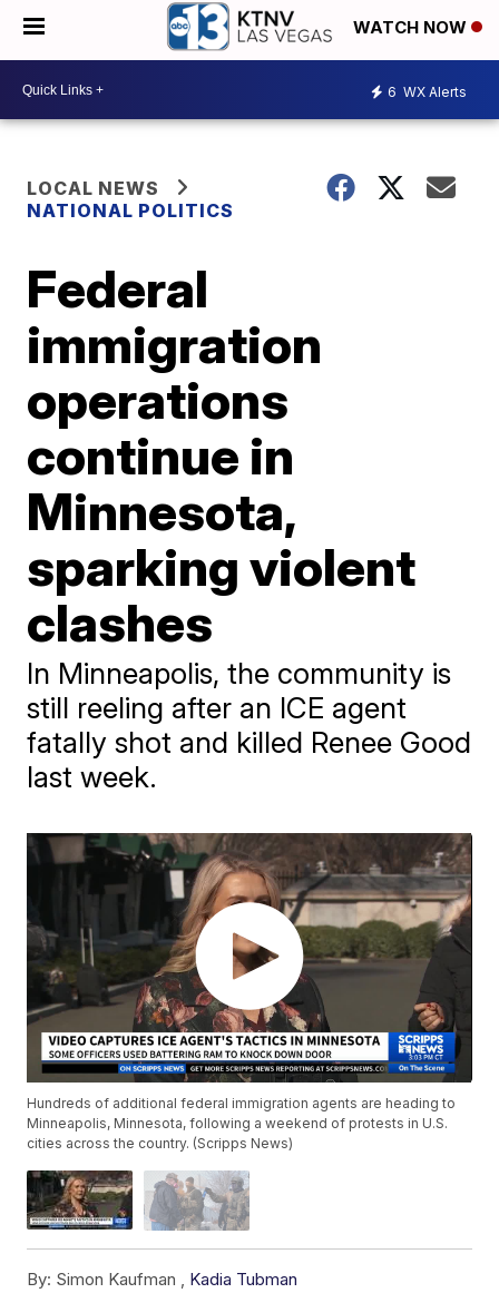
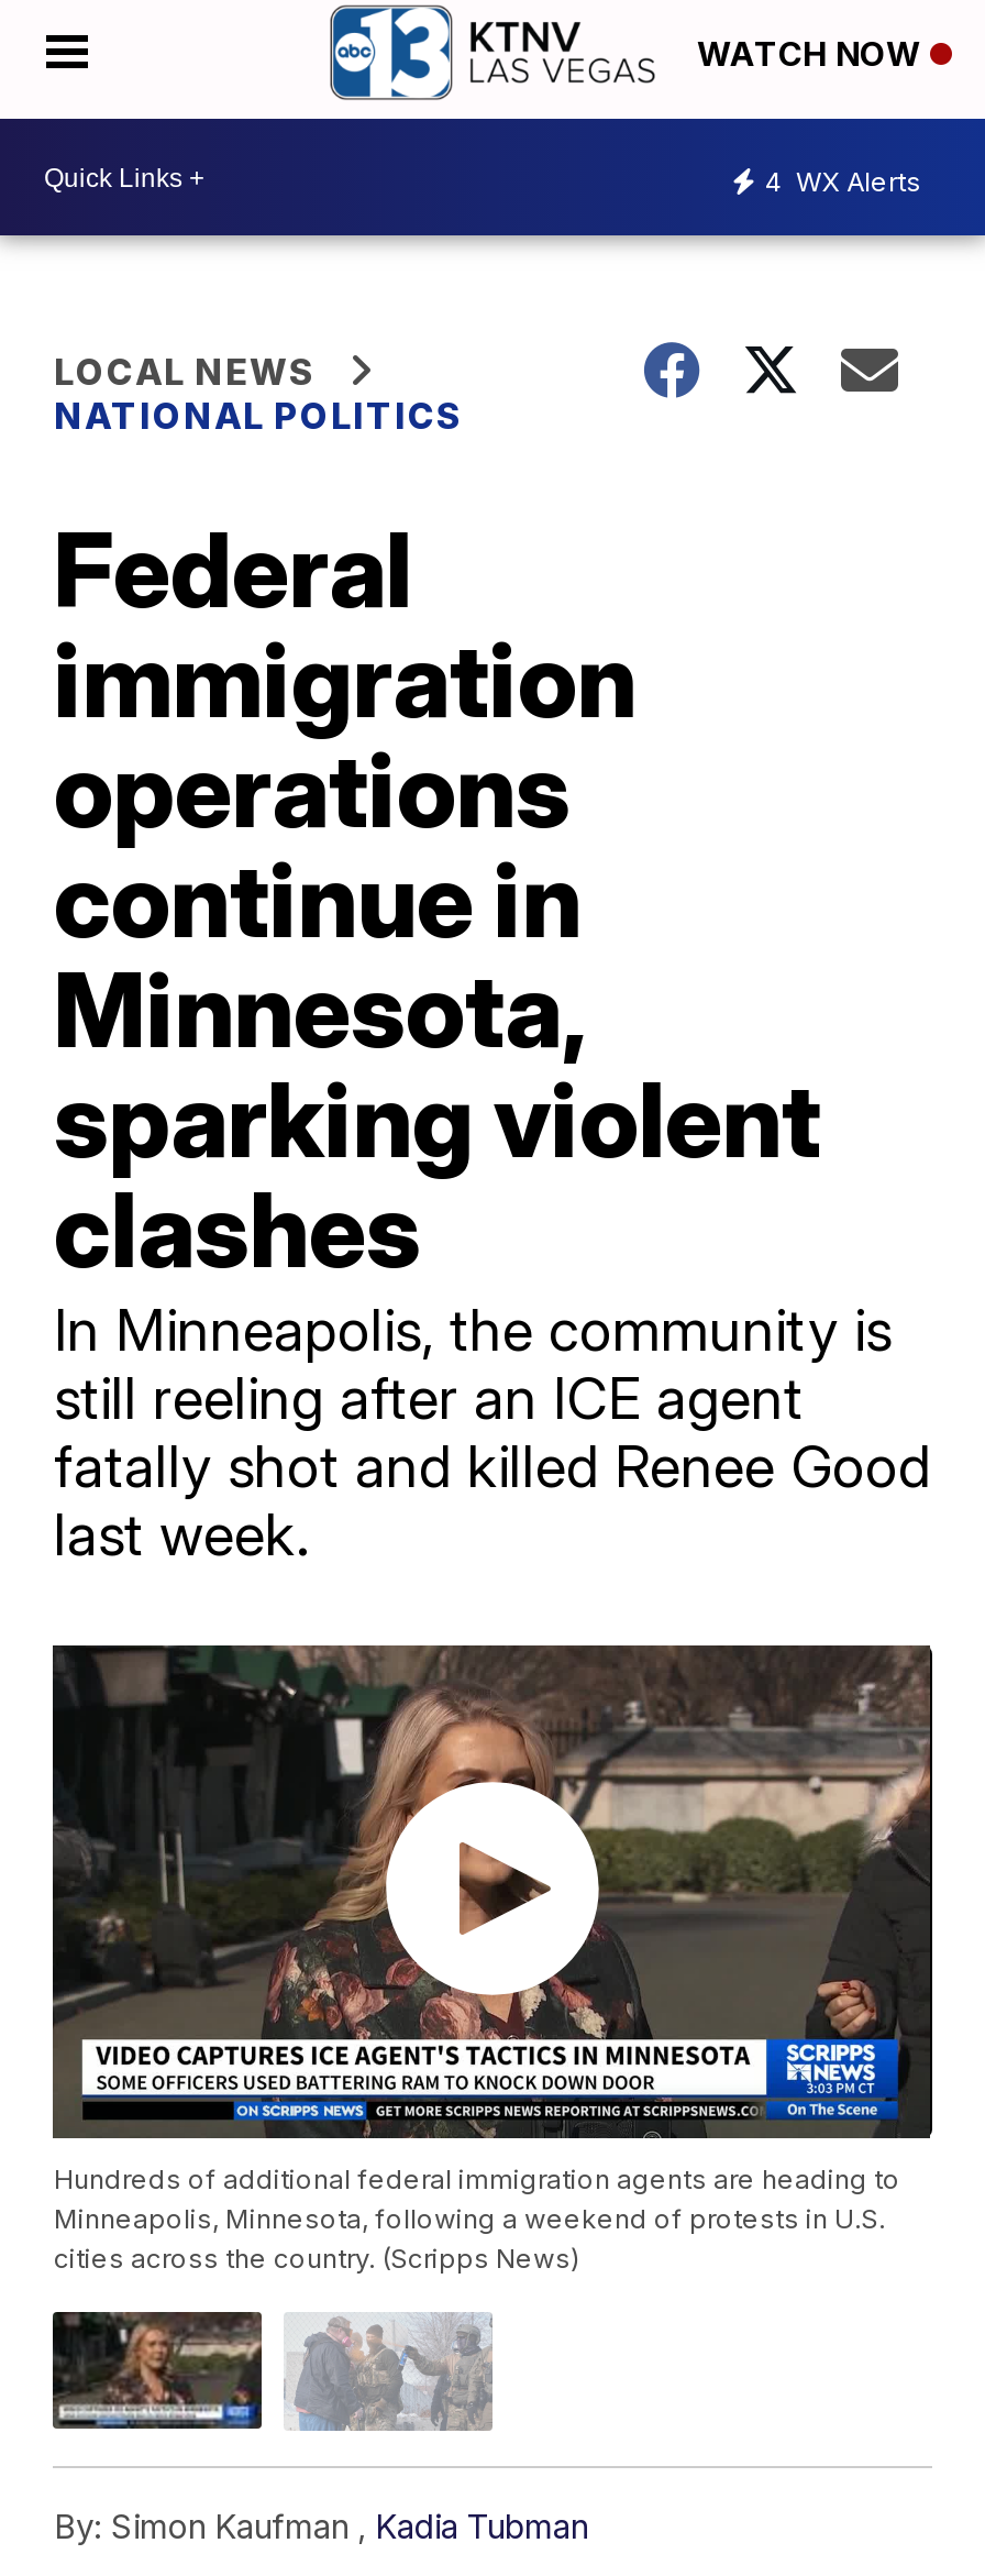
- 6 WX Alerts
+ 4 WX Alerts
